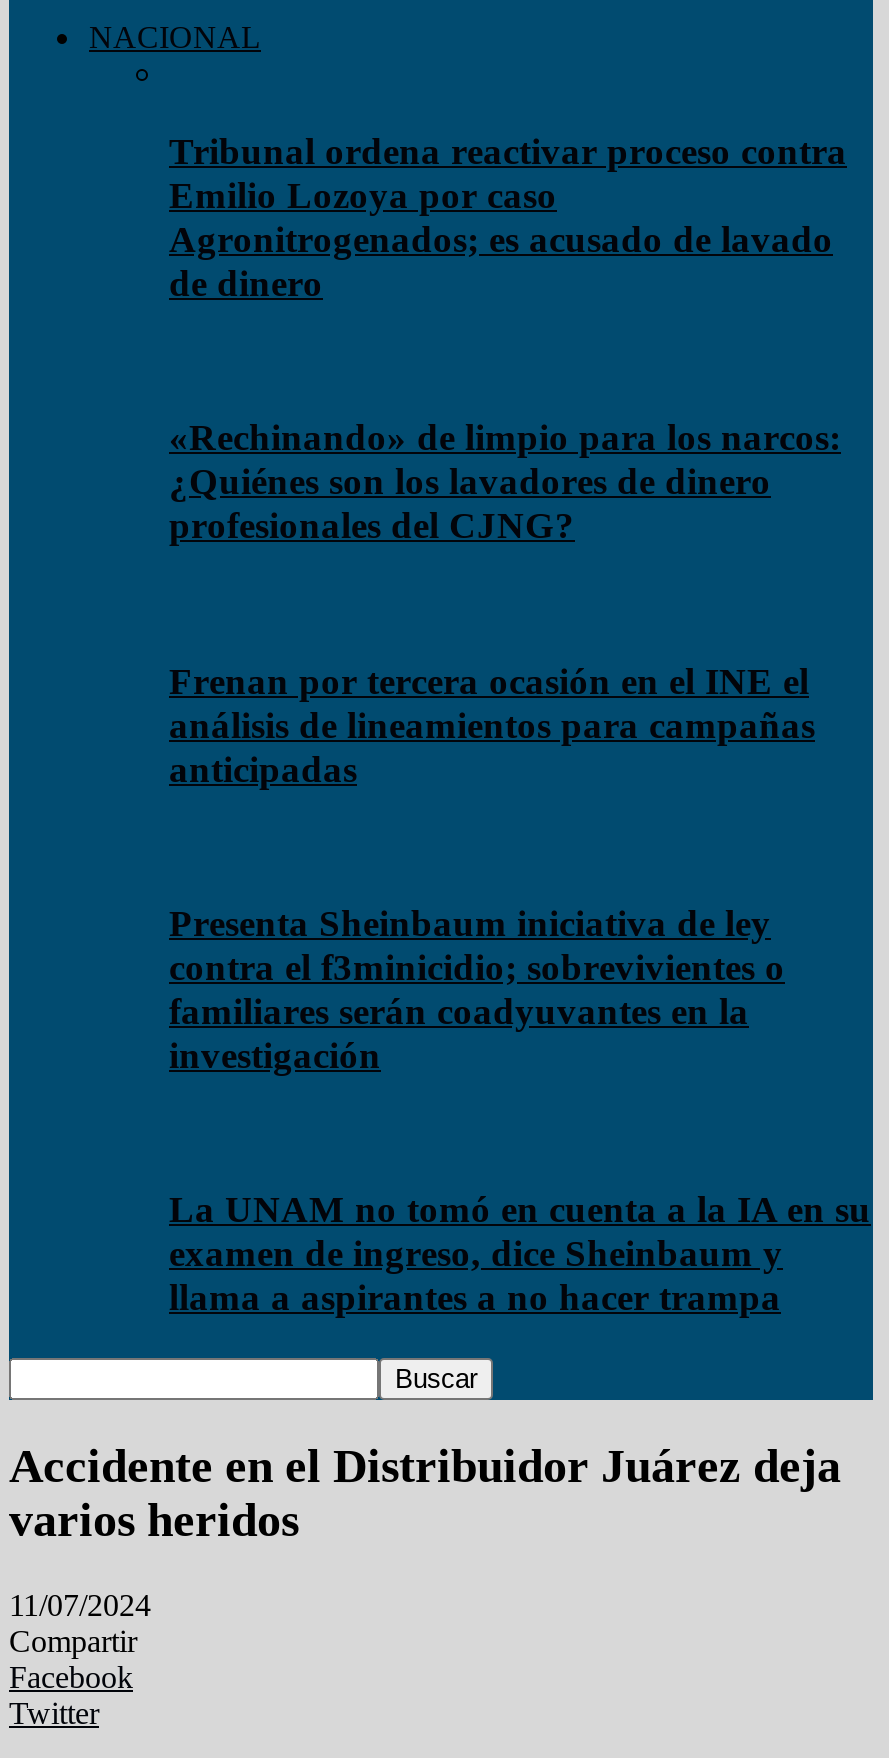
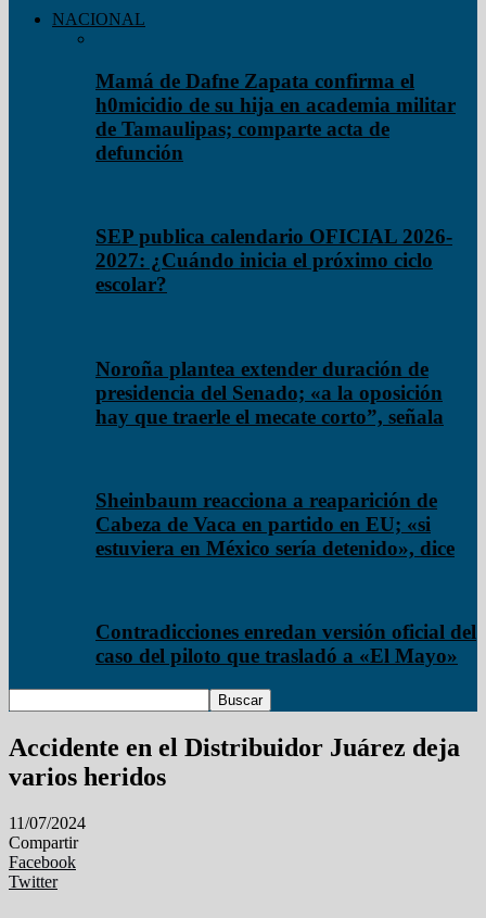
- Tribunal ordena reactivar proceso contra
- Emilio Lozoya por caso
- Agronitrogenados; es acusado de lavado
- de dinero
+ Mamá de Dafne Zapata confirma el
+ h0micidio de su hija en academia militar
+ de Tamaulipas; comparte acta de
+ defunción

- «Rechinando» de limpio para los narcos:
- ¿Quiénes son los lavadores de dinero
- profesionales del CJNG?
+ SEP publica calendario OFICIAL 2026-
+ 2027: ¿Cuándo inicia el próximo ciclo
+ escolar?

- Frenan por tercera ocasión en el INE el
- análisis de lineamientos para campañas
- anticipadas
+ Noroña plantea extender duración de
+ presidencia del Senado; «a la oposición
+ hay que traerle el mecate corto”, señala

- Presenta Sheinbaum iniciativa de ley
- contra el f3minicidio; sobrevivientes o
- familiares serán coadyuvantes en la
- investigación
+ Sheinbaum reacciona a reaparición de
+ Cabeza de Vaca en partido en EU; «si
+ estuviera en México sería detenido», dice

- La UNAM no tomó en cuenta a la IA en su
- examen de ingreso, dice Sheinbaum y
- llama a aspirantes a no hacer trampa
+ Contradicciones enredan versión oficial del
+ caso del piloto que trasladó a «El Mayo»
